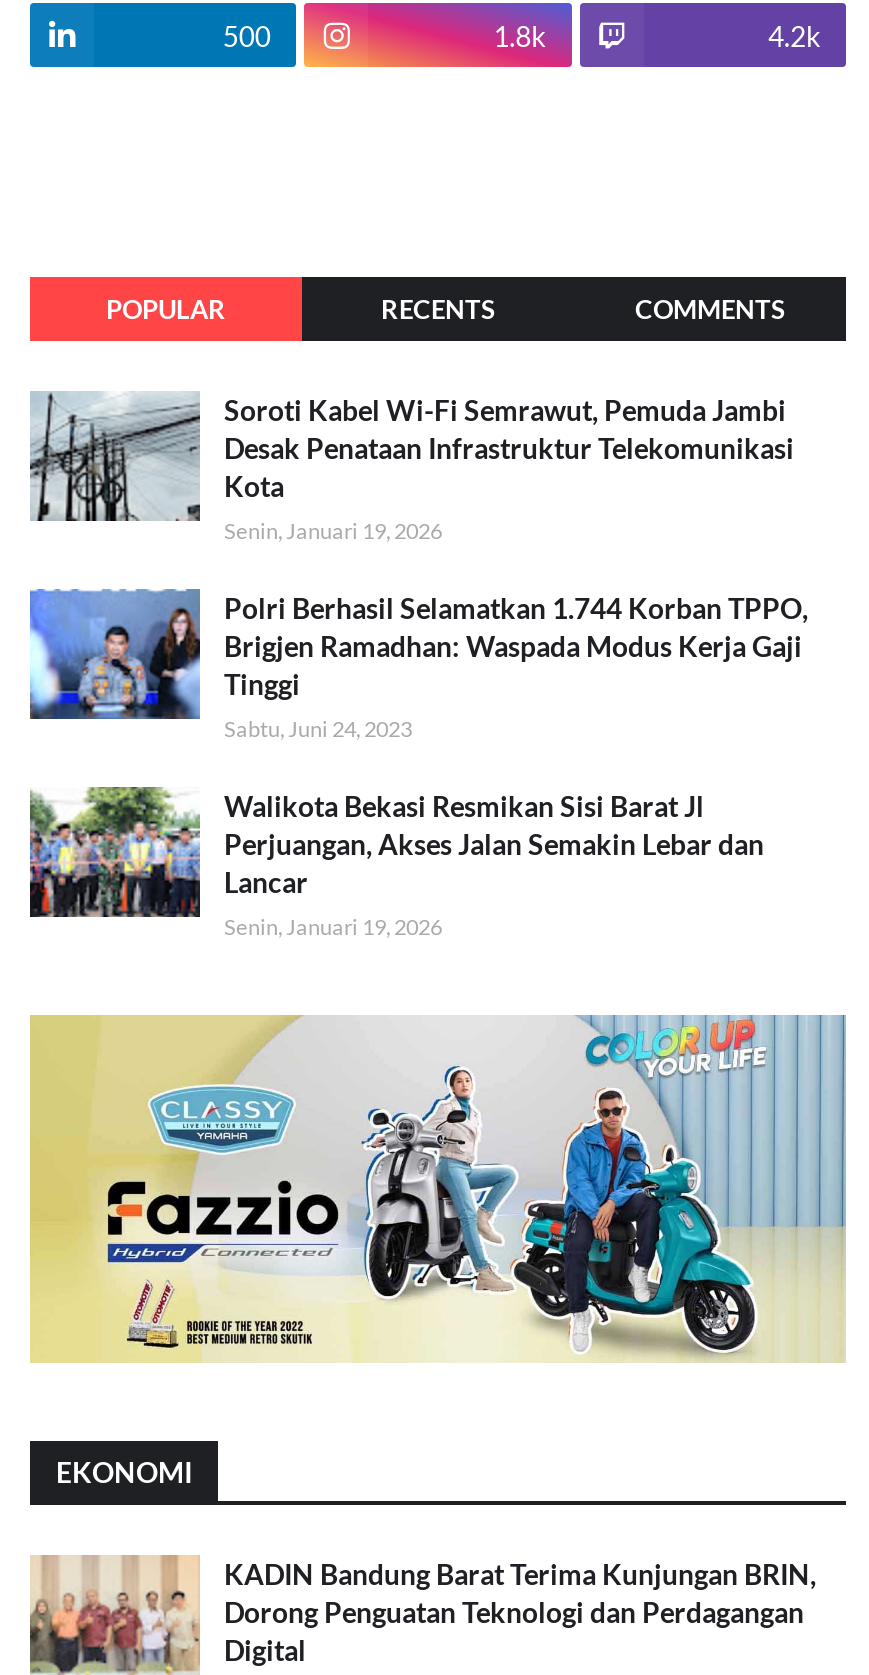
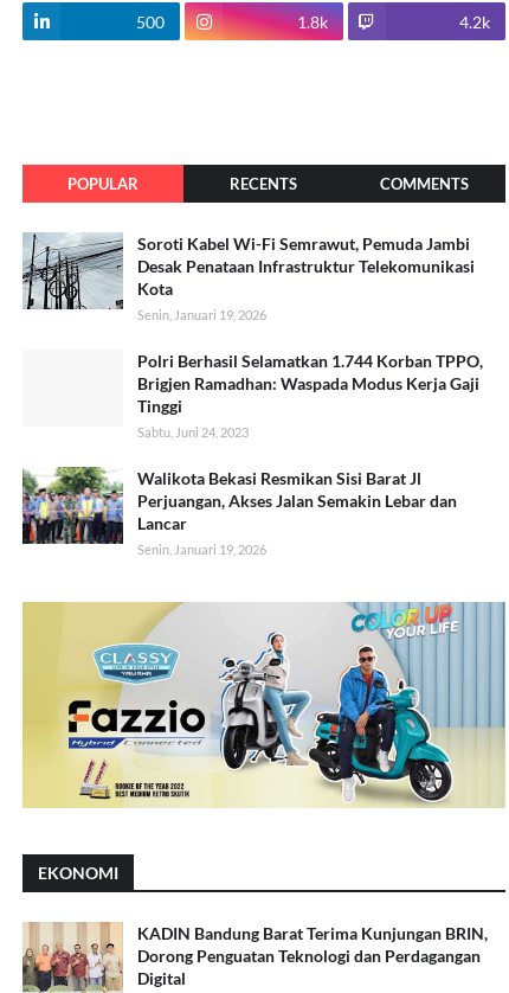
- [image]
